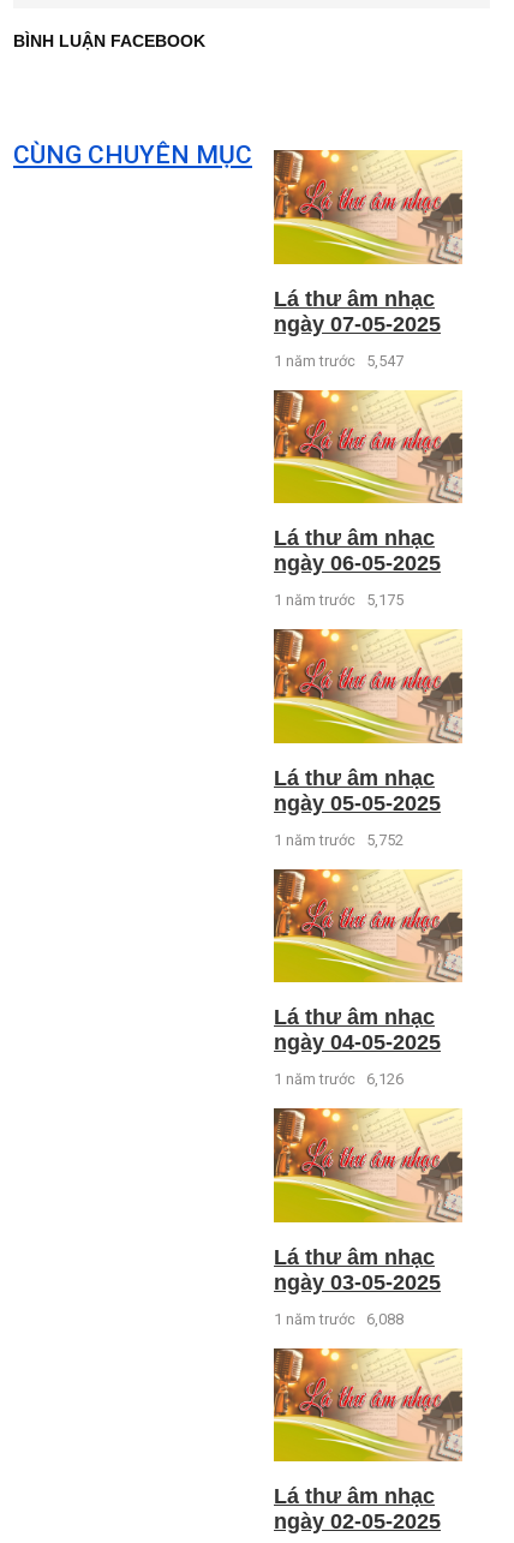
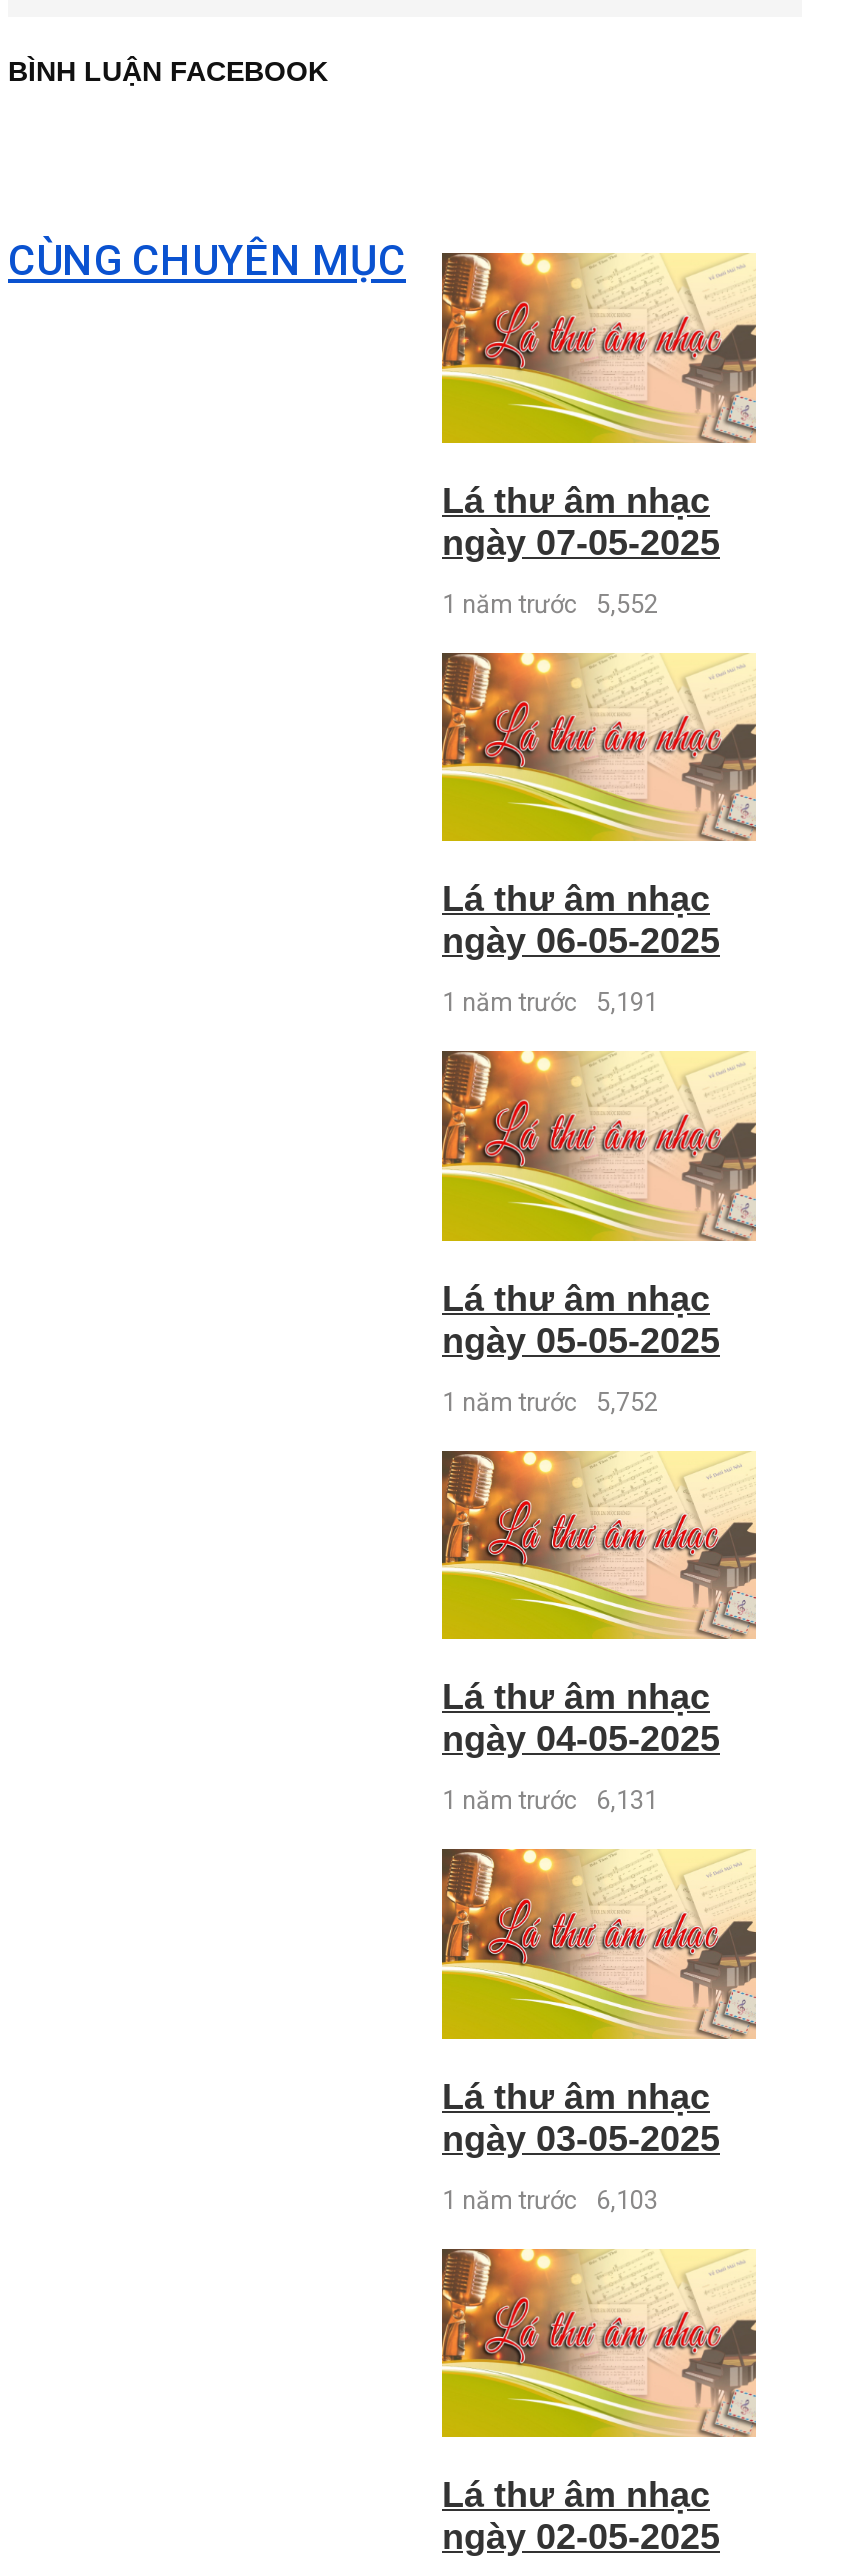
- 1 năm trước 5,547
+ 1 năm trước 5,552

- 1 năm trước 5,175
+ 1 năm trước 5,191

- 1 năm trước 6,126
+ 1 năm trước 6,131

- 1 năm trước 6,088
+ 1 năm trước 6,103
